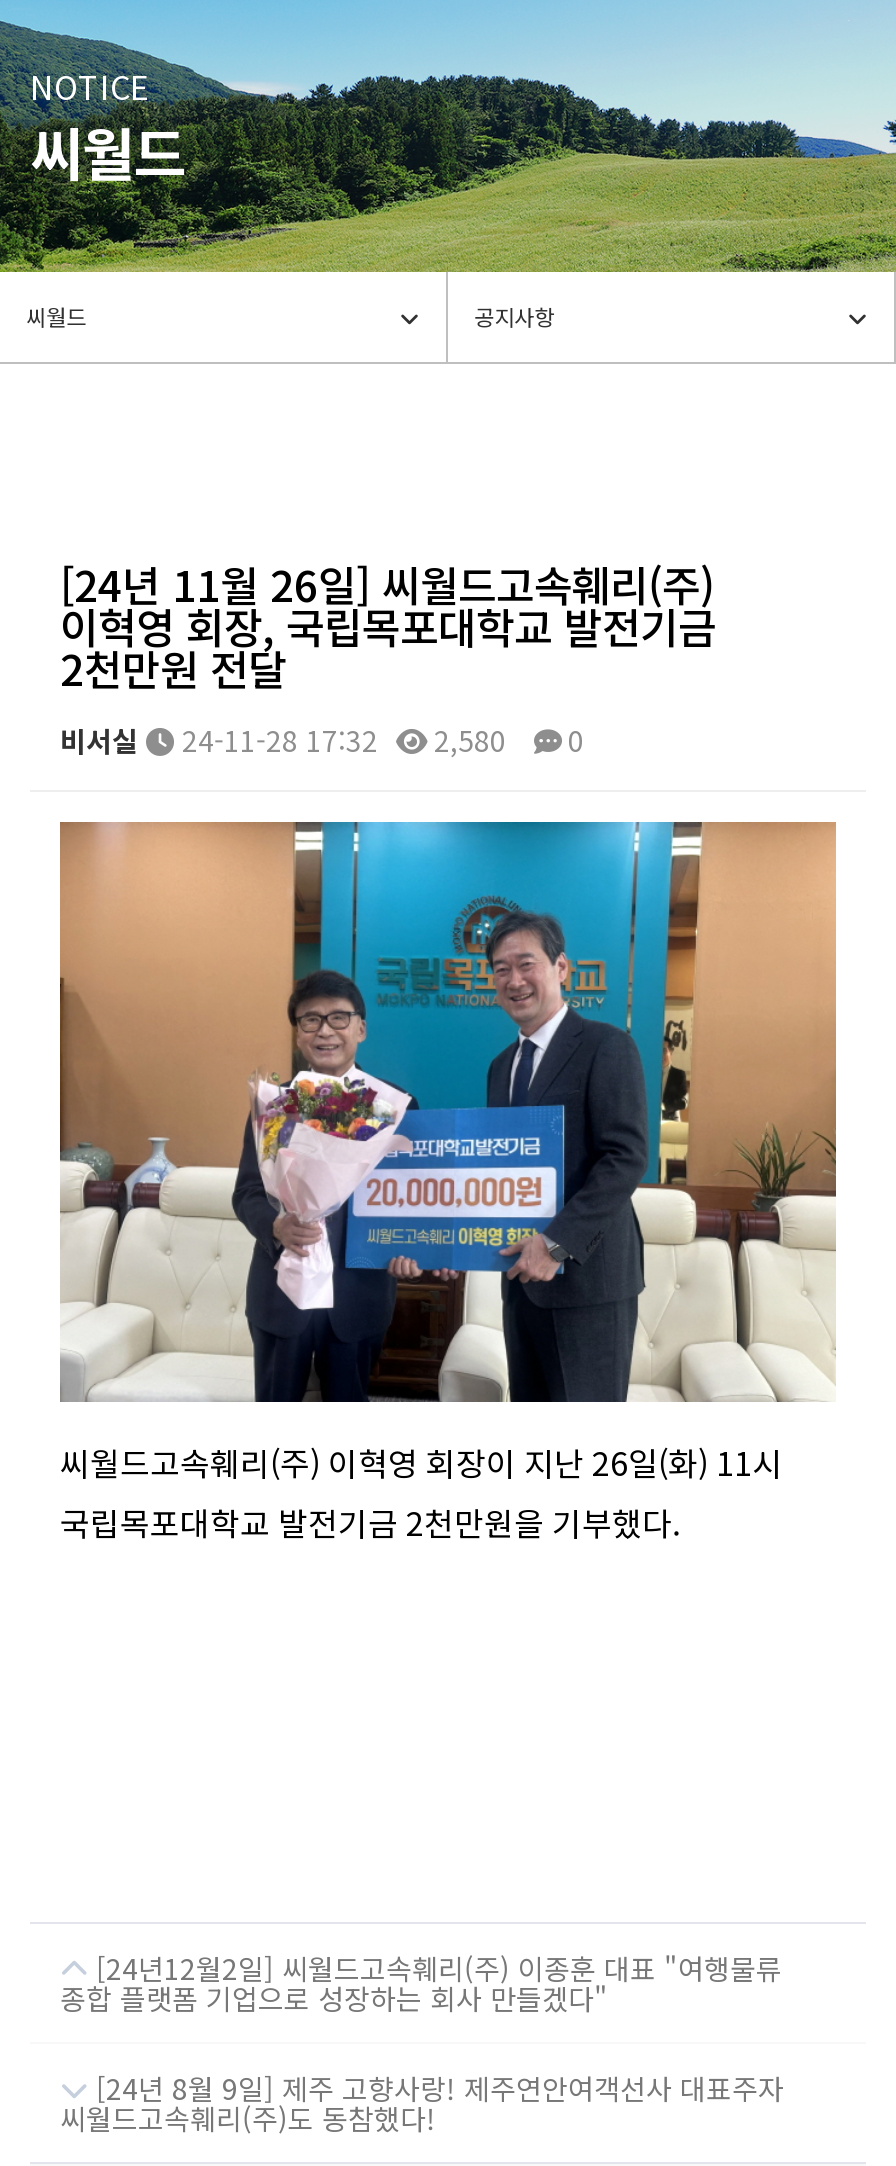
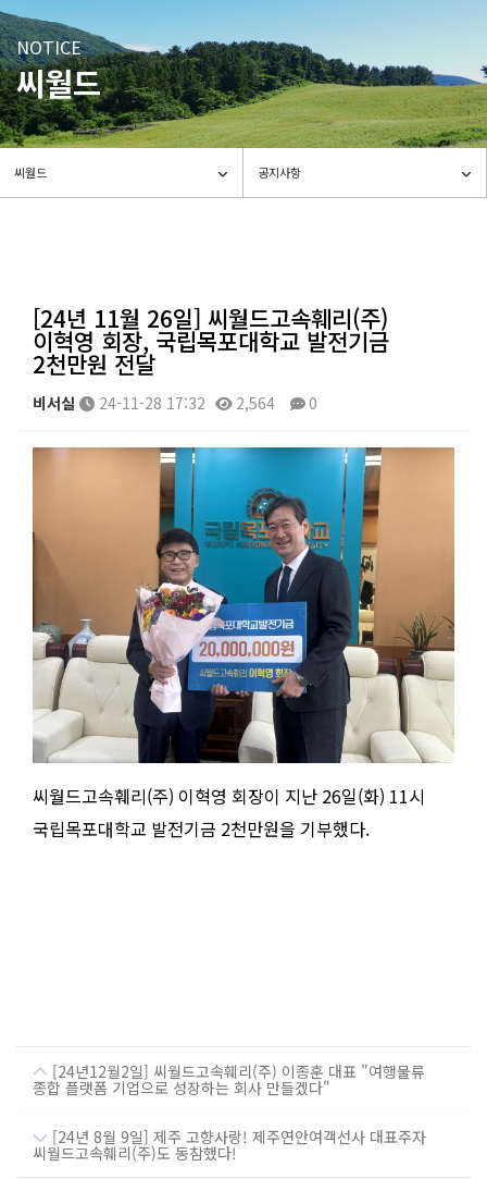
- 비서실 24-11-28 17:32 2,580 0
+ 비서실 24-11-28 17:32 2,564 0
